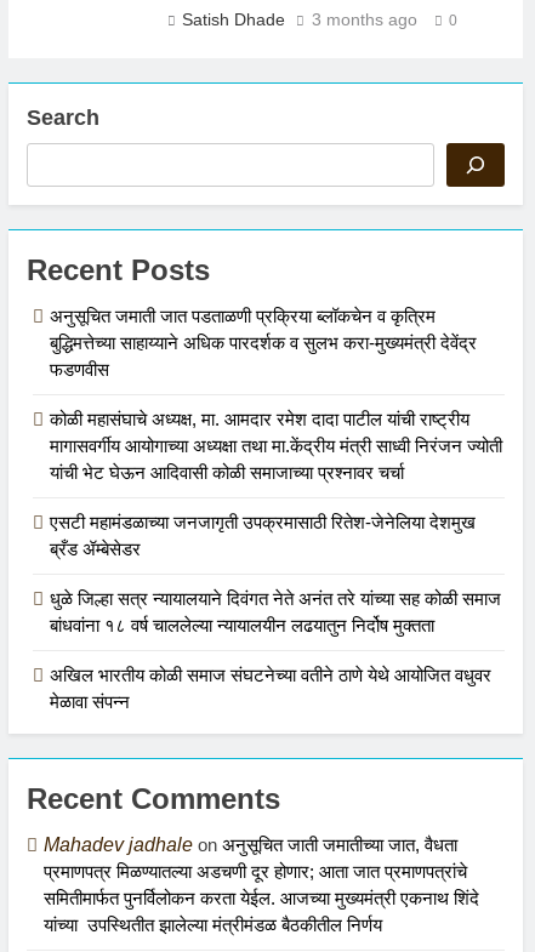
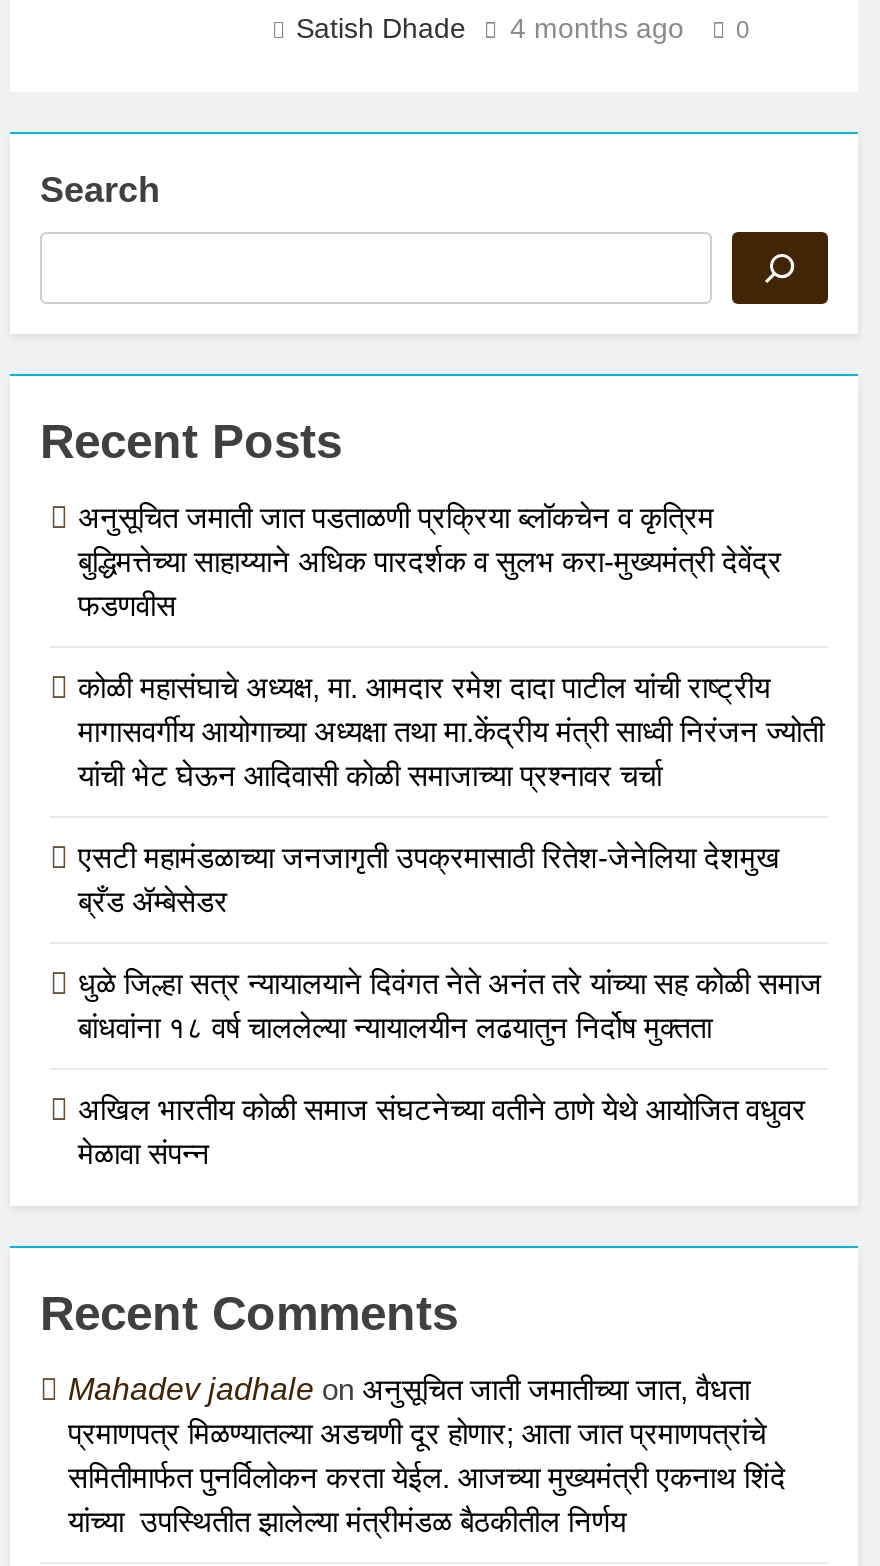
- Satish Dhade 3 months ago 0
+ Satish Dhade 4 months ago 0
